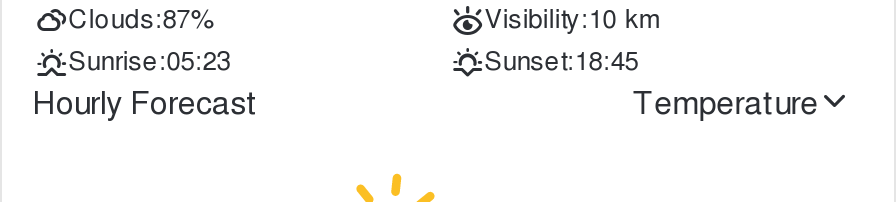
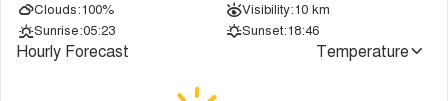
- Clouds:87%
+ Clouds:100%

- Sunset:18:45
+ Sunset:18:46
